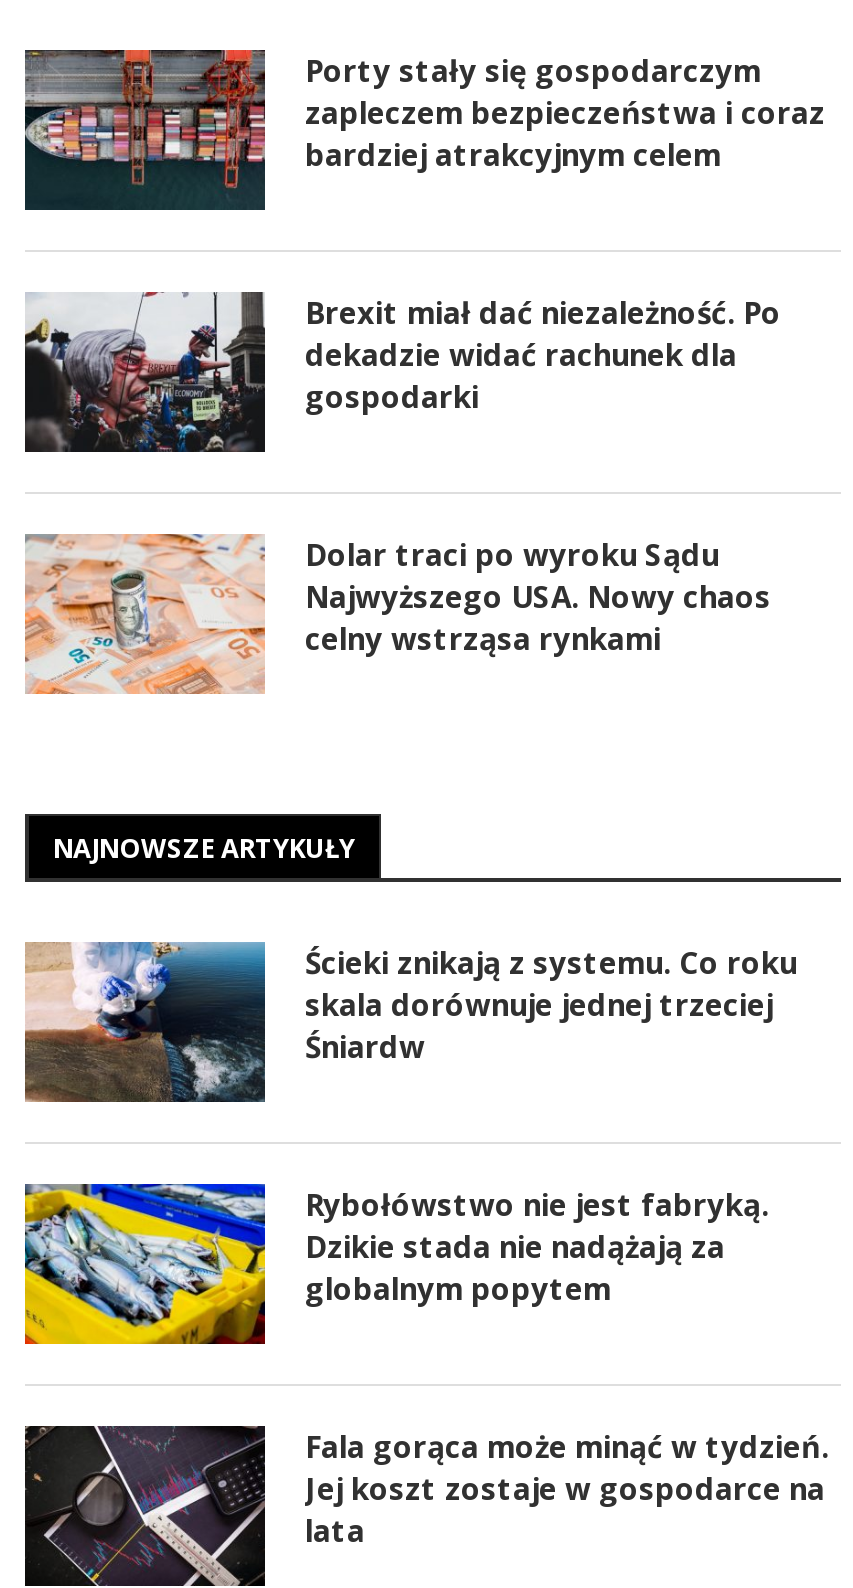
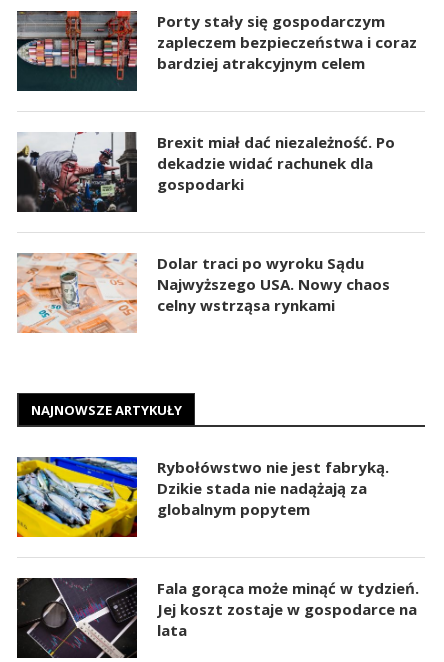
- [image]
- Ścieki znikają z systemu. Co roku
- skala dorównuje jednej trzeciej
- Śniardw
